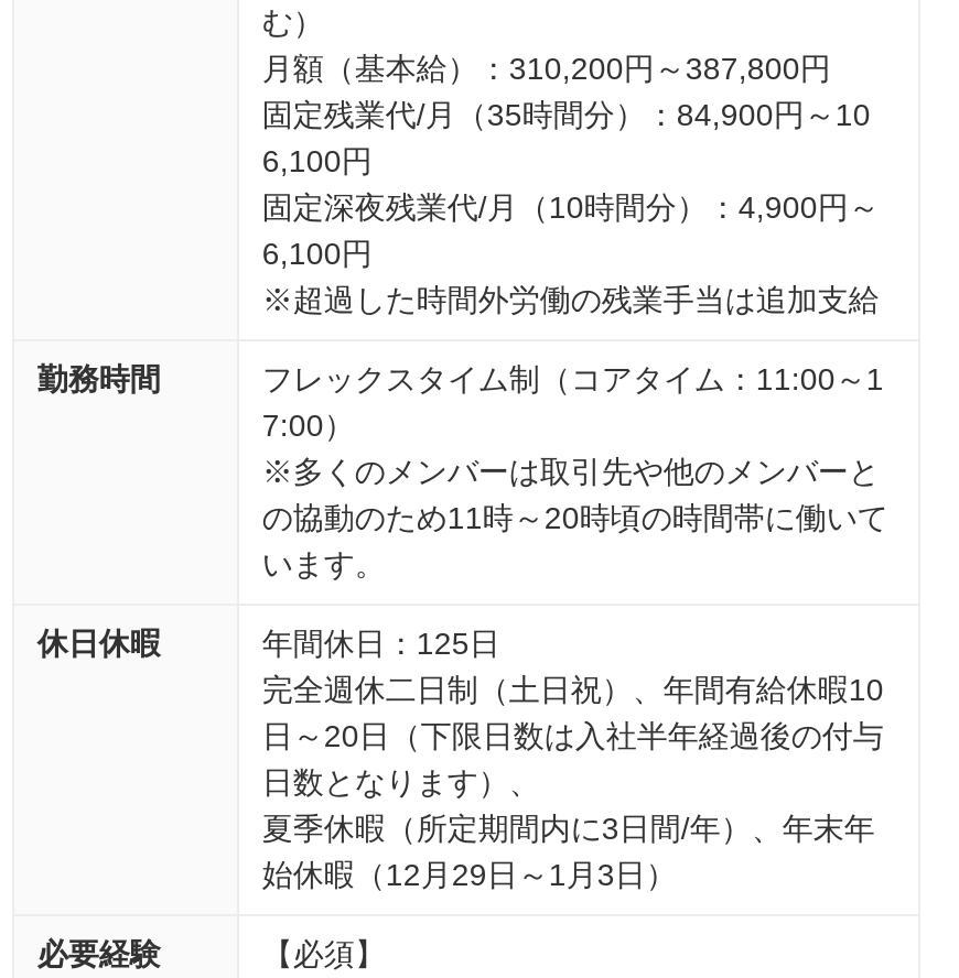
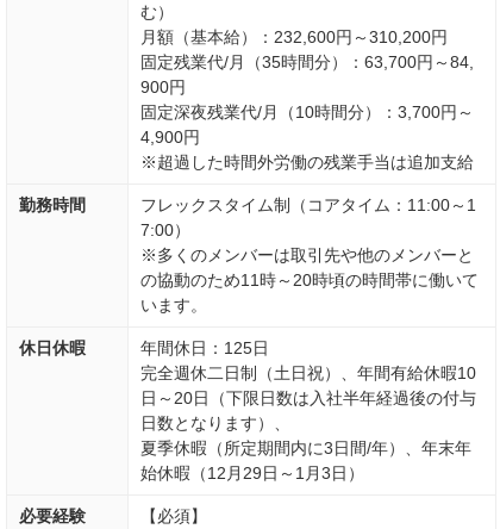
- 月額（基本給）：310,200円～387,800円
+ 月額（基本給）：232,600円～310,200円

- 固定残業代/月（35時間分）：84,900円～10
+ 固定残業代/月（35時間分）：63,700円～84,

- 6,100円
+ 900円

- 固定深夜残業代/月（10時間分）：4,900円～
+ 固定深夜残業代/月（10時間分）：3,700円～

- 6,100円
+ 4,900円
